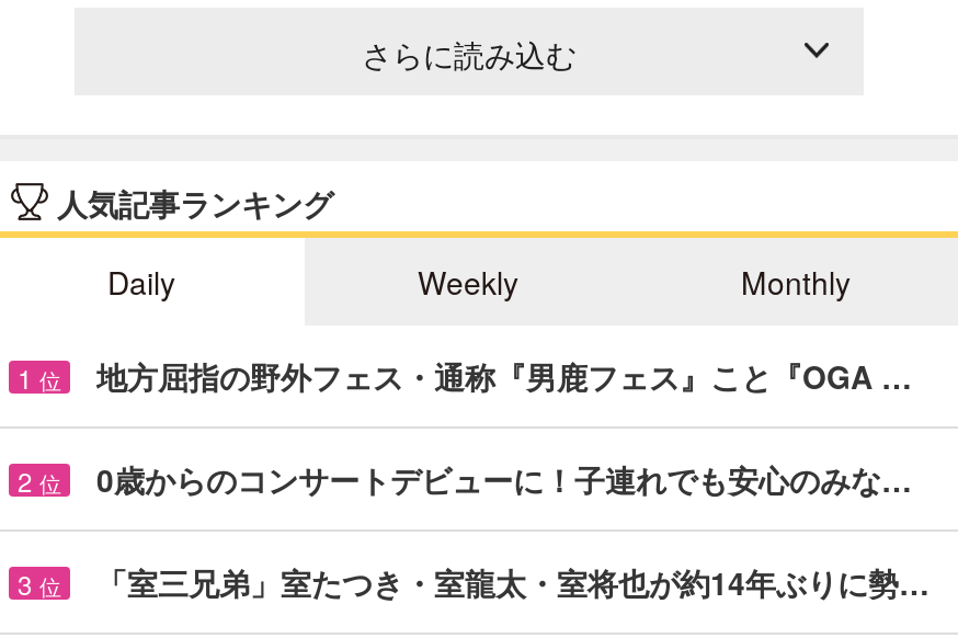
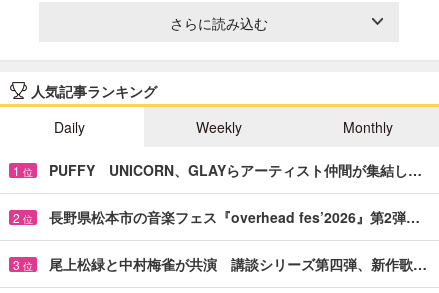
- 地方屈指の野外フェス・通称『男鹿フェス』こと『OGA …
+ PUFFY UNICORN、GLAYらアーティスト仲間が集結し…

- 0歳からのコンサートデビューに！子連れでも安心のみな…
+ 長野県松本市の音楽フェス『overhead fes’2026』第2弾…

- 「室三兄弟」室たつき・室龍太・室将也が約14年ぶりに勢…
+ 尾上松緑と中村梅雀が共演 講談シリーズ第四弾、新作歌…
